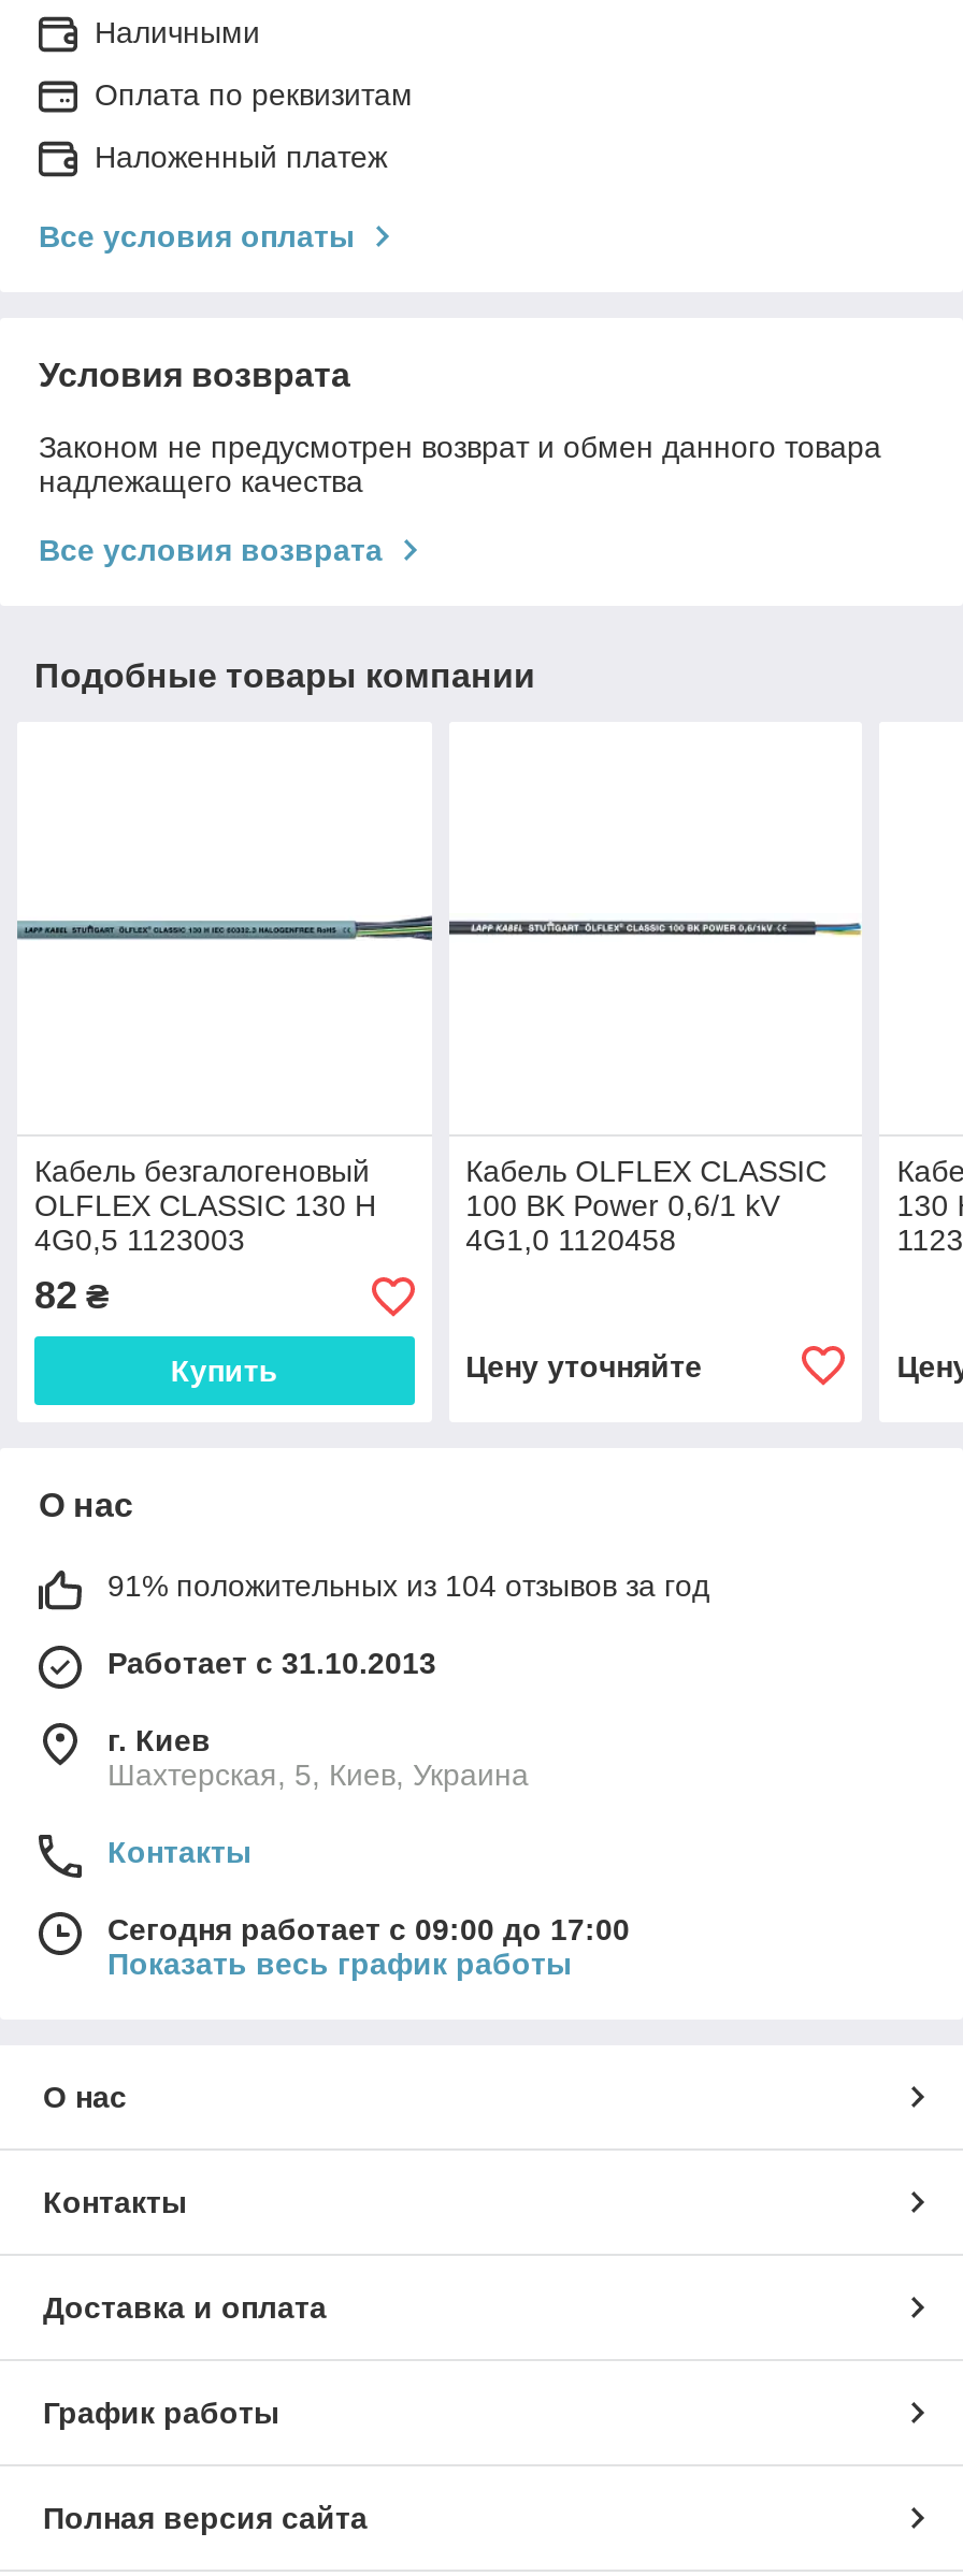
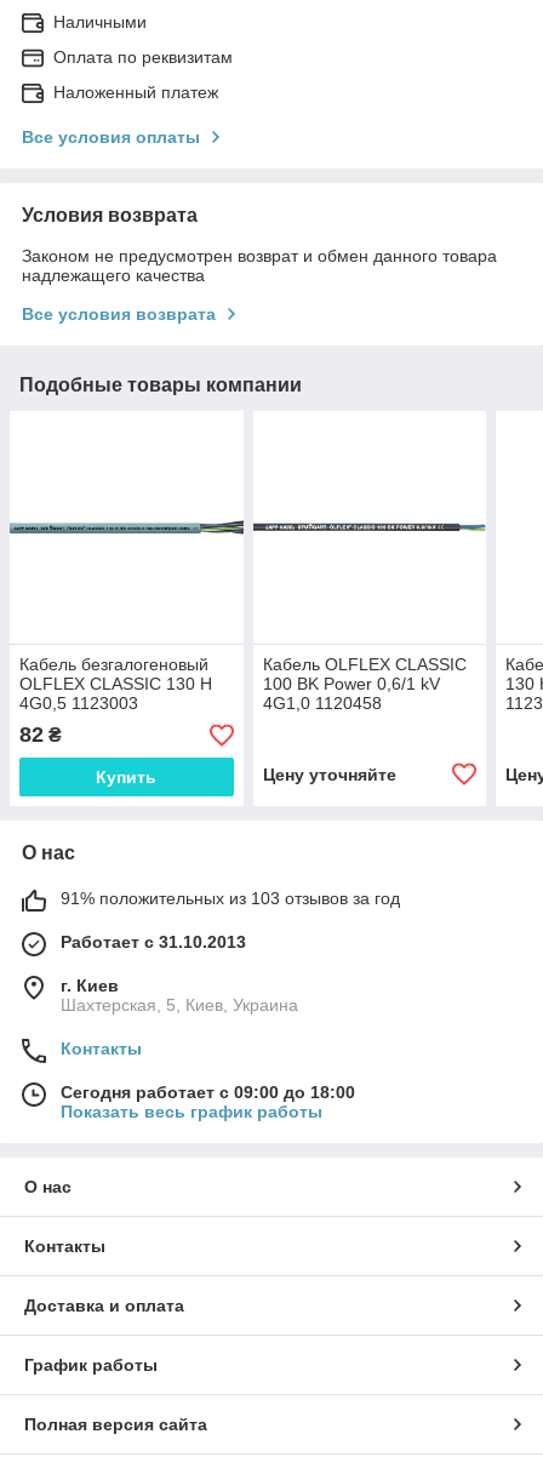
- 91% положительных из 104 отзывов за год
+ 91% положительных из 103 отзывов за год

- Сегодня работает с 09:00 до 17:00
+ Сегодня работает с 09:00 до 18:00
